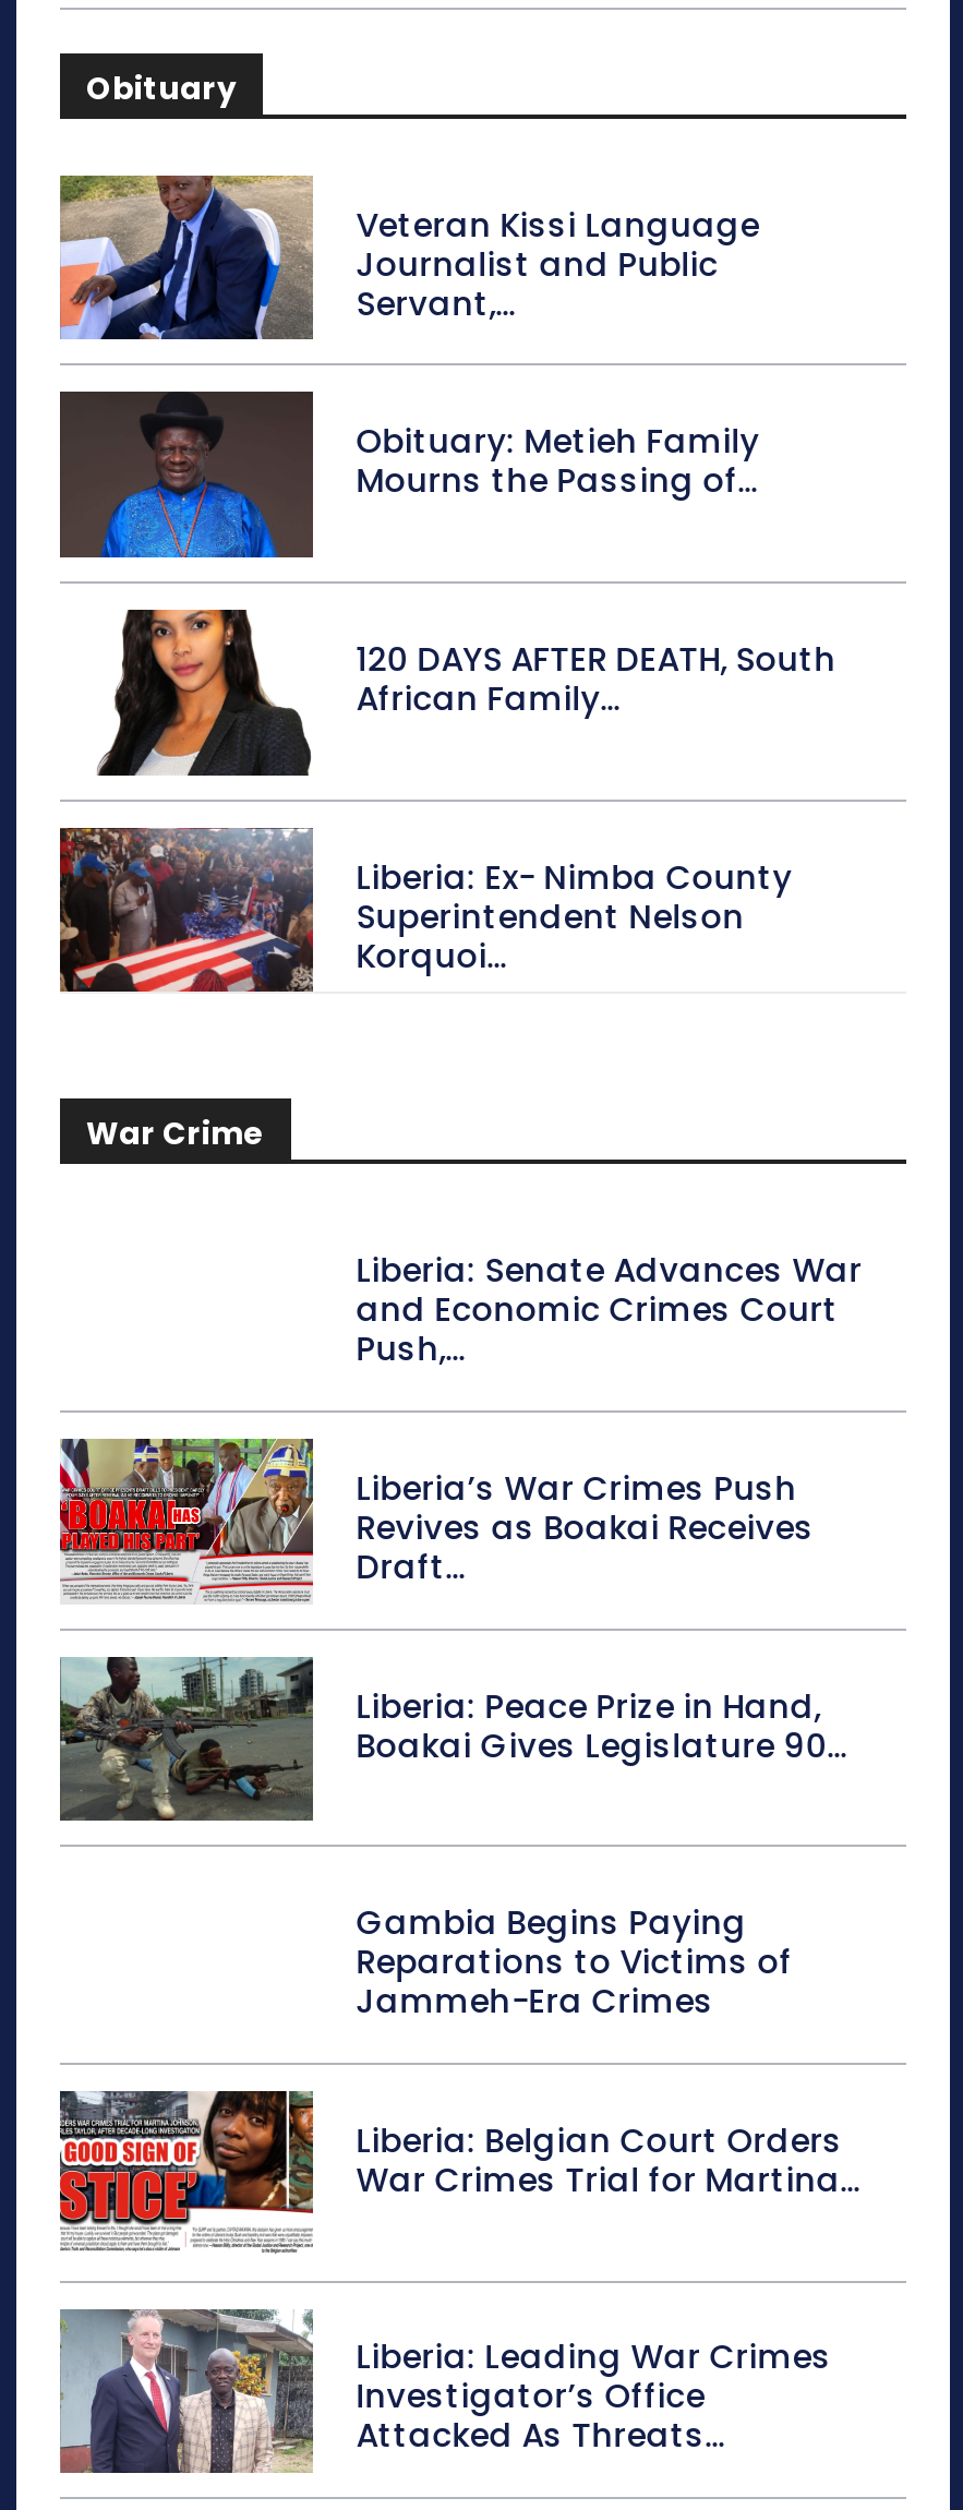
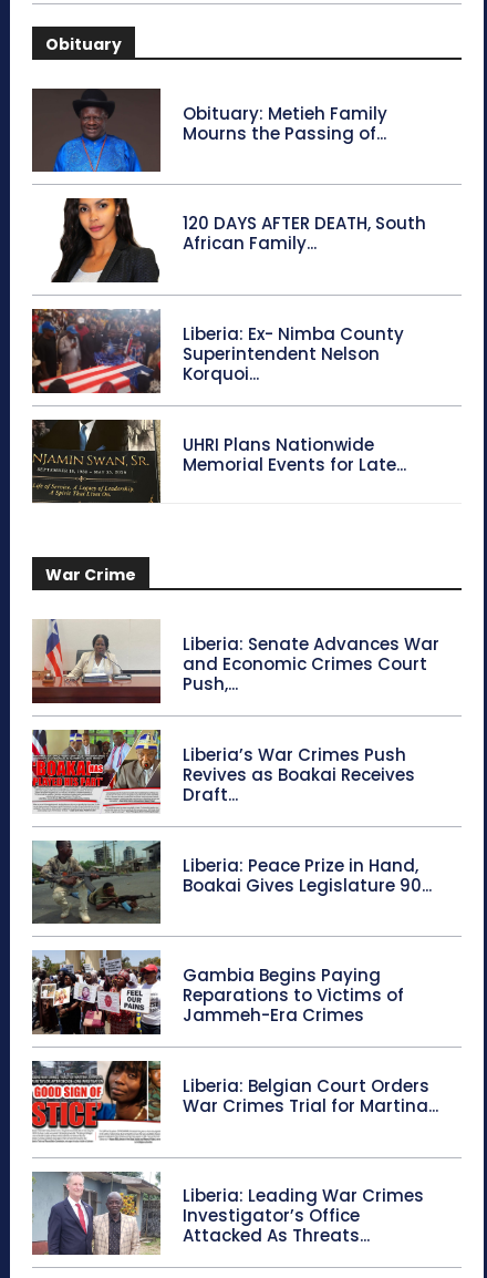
- [image]
- Veteran Kissi Language
- Journalist and Public
- Servant,...

moved up: [image] | Obituary: Metieh Family | Mourns the Passing of... | 120 DAYS AFTER DEATH, South | African Family... | Liberia: Ex- Nimba County | Superintendent Nelson | Korquoi...

+ [image]
+ UHRI Plans Nationwide
+ Memorial Events for Late...

+ [image]

+ [image]
